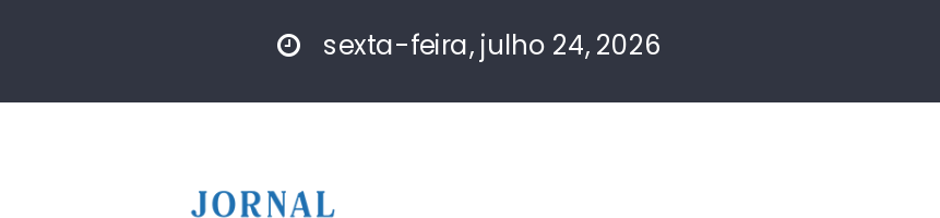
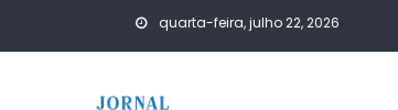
- sexta-feira, julho 24, 2026
+ quarta-feira, julho 22, 2026
